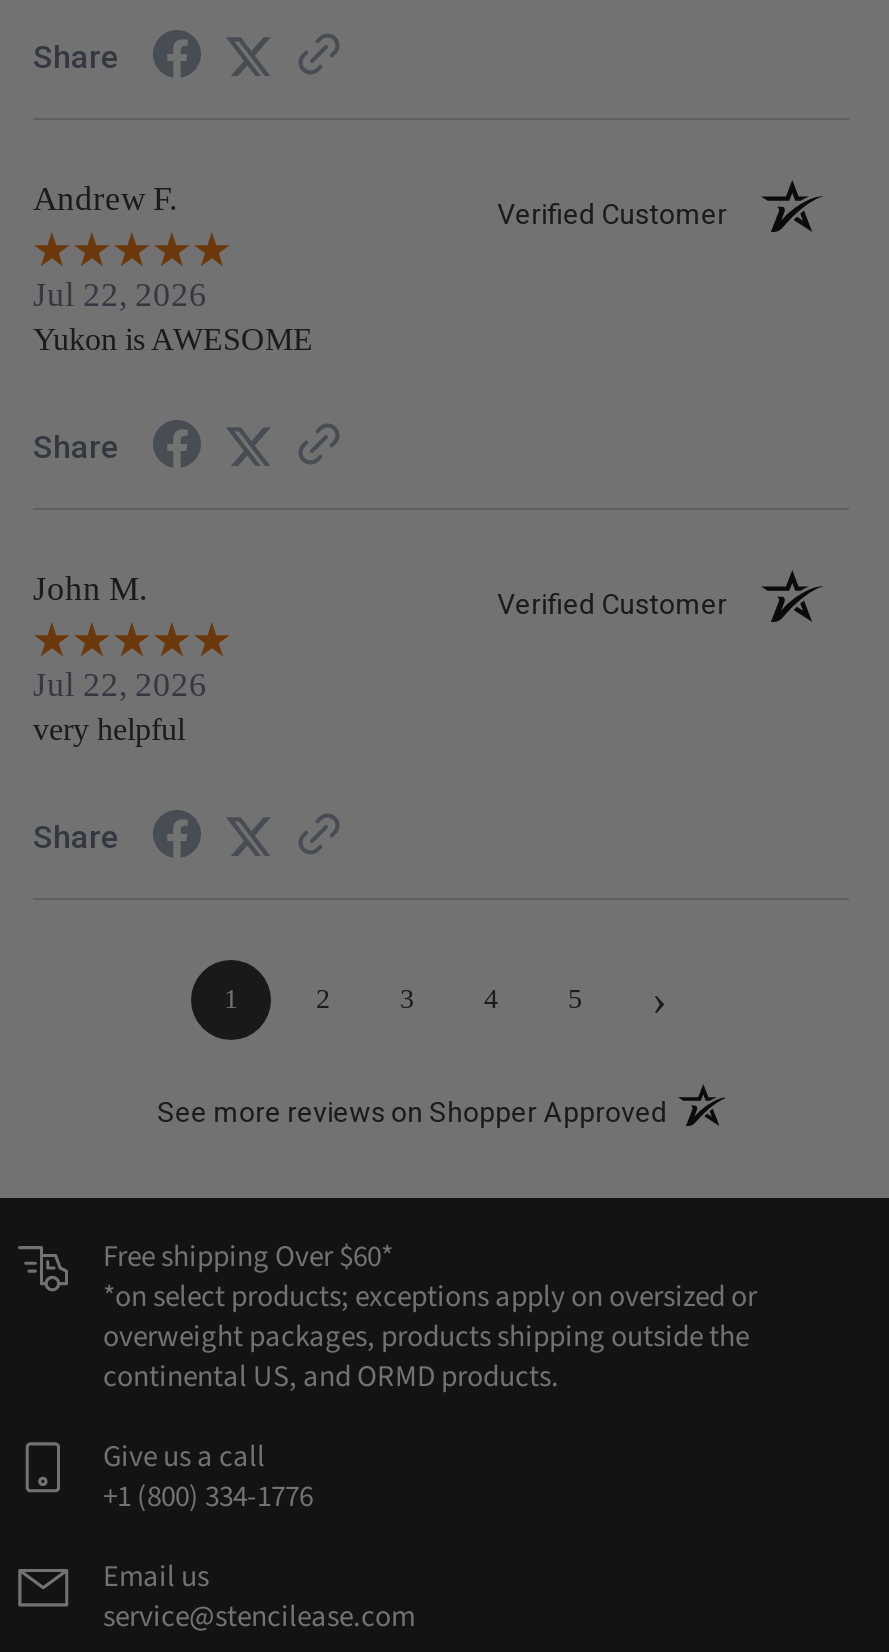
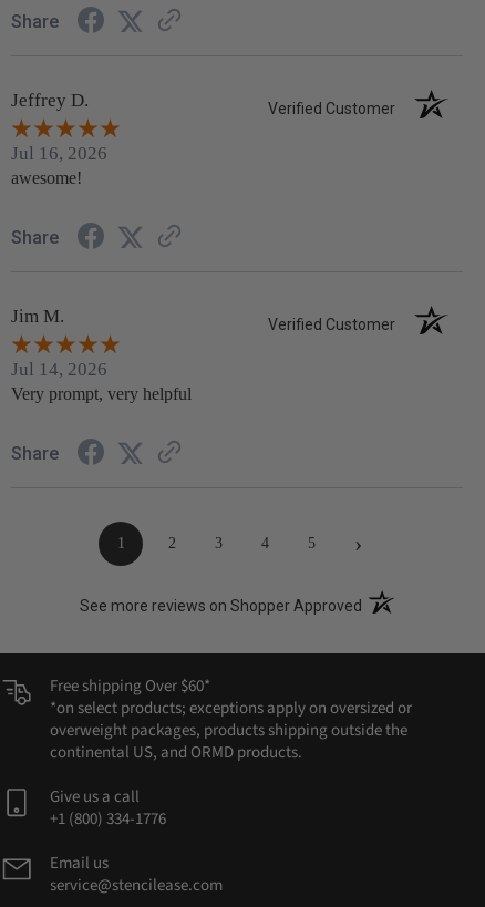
- Andrew F.
+ Jeffrey D.

- Jul 22, 2026
- Yukon is AWESOME
+ Jul 16, 2026
+ awesome!

- John M.
+ Jim M.

- Jul 22, 2026
- very helpful
+ Jul 14, 2026
+ Very prompt, very helpful
